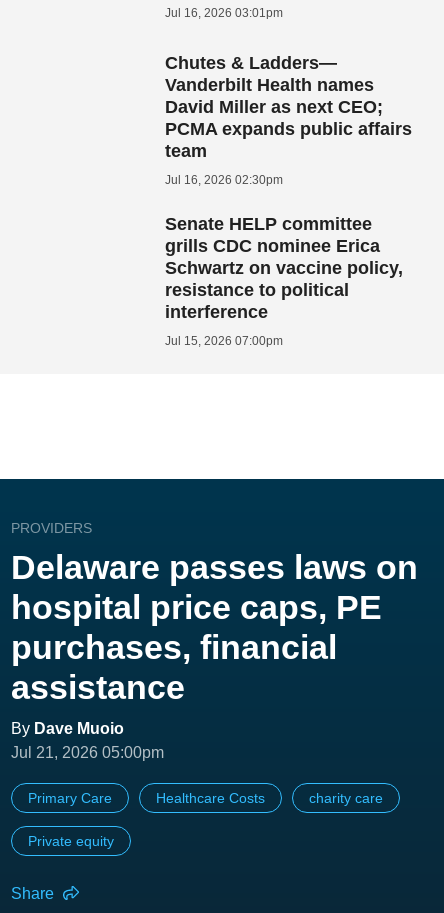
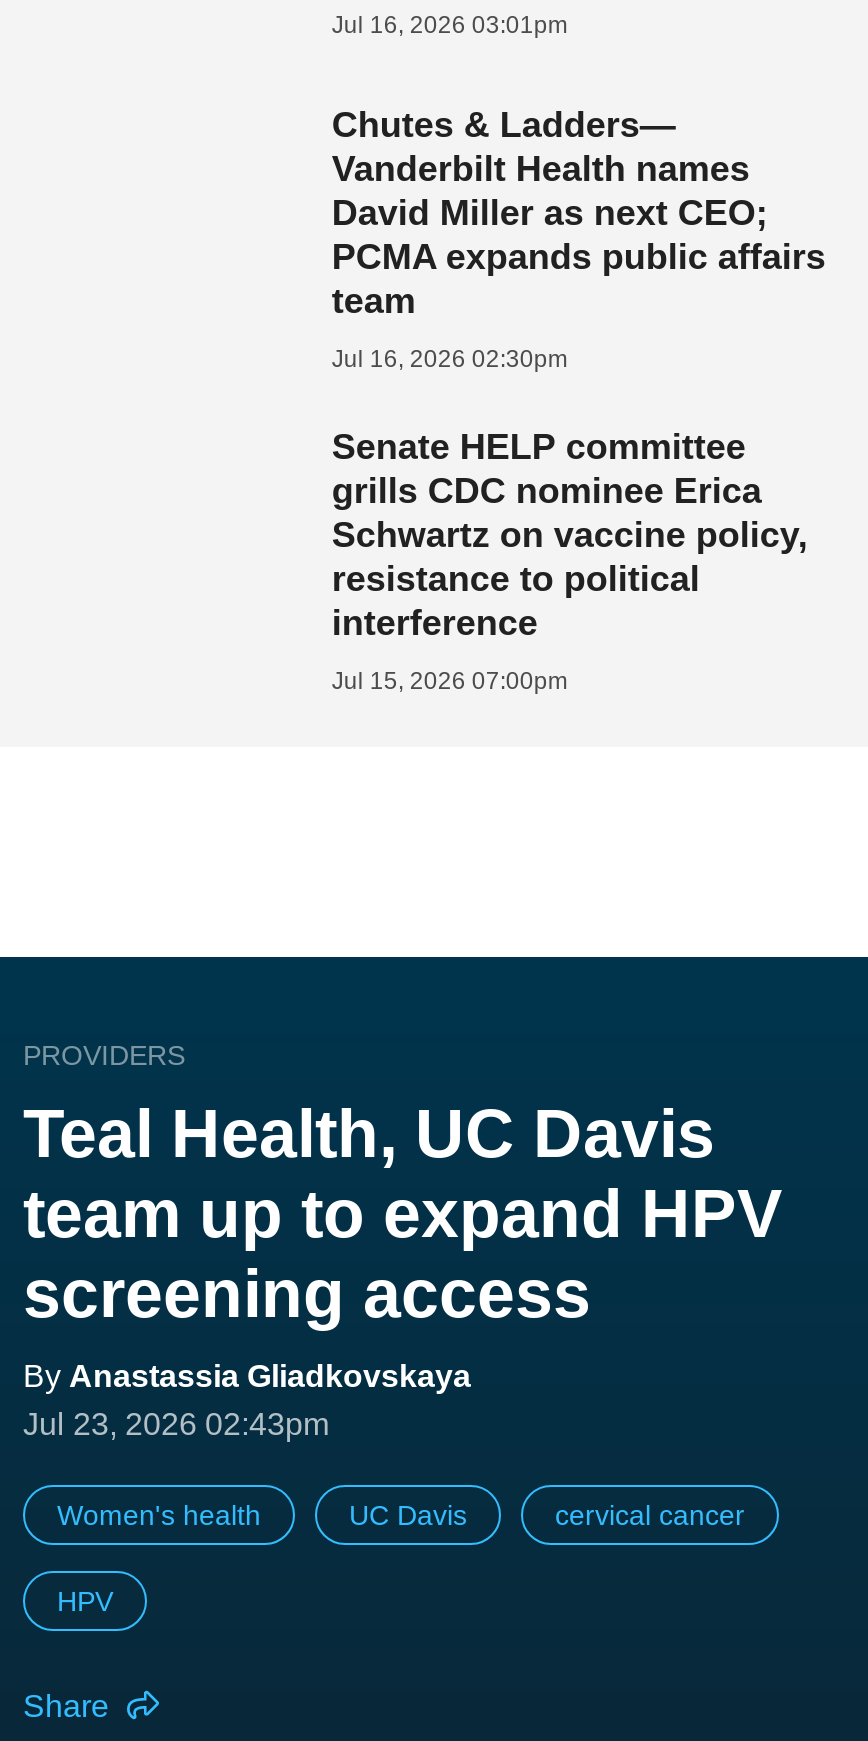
- Delaware passes laws on
- hospital price caps, PE
- purchases, financial
- assistance
- By Dave Muoio
- Jul 21, 2026 05:00pm
+ Teal Health, UC Davis
+ team up to expand HPV
+ screening access
+ By Anastassia Gliadkovskaya
+ Jul 23, 2026 02:43pm

- Primary Care
- Healthcare Costs
- charity care
+ Women's health
+ UC Davis
+ cervical cancer

- Private equity
+ HPV
